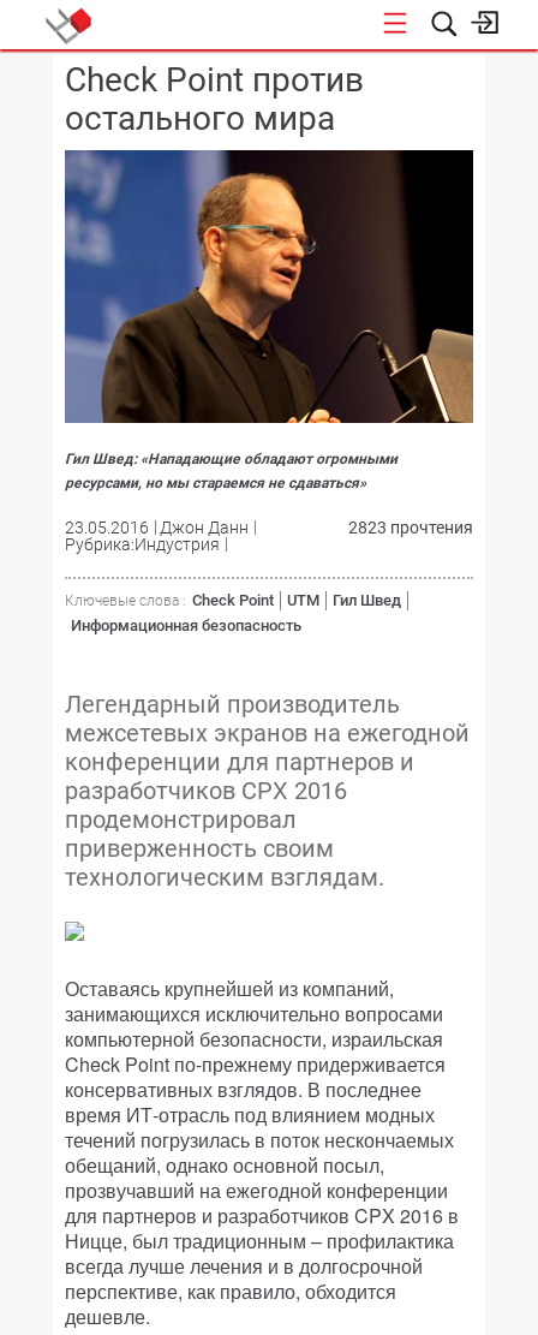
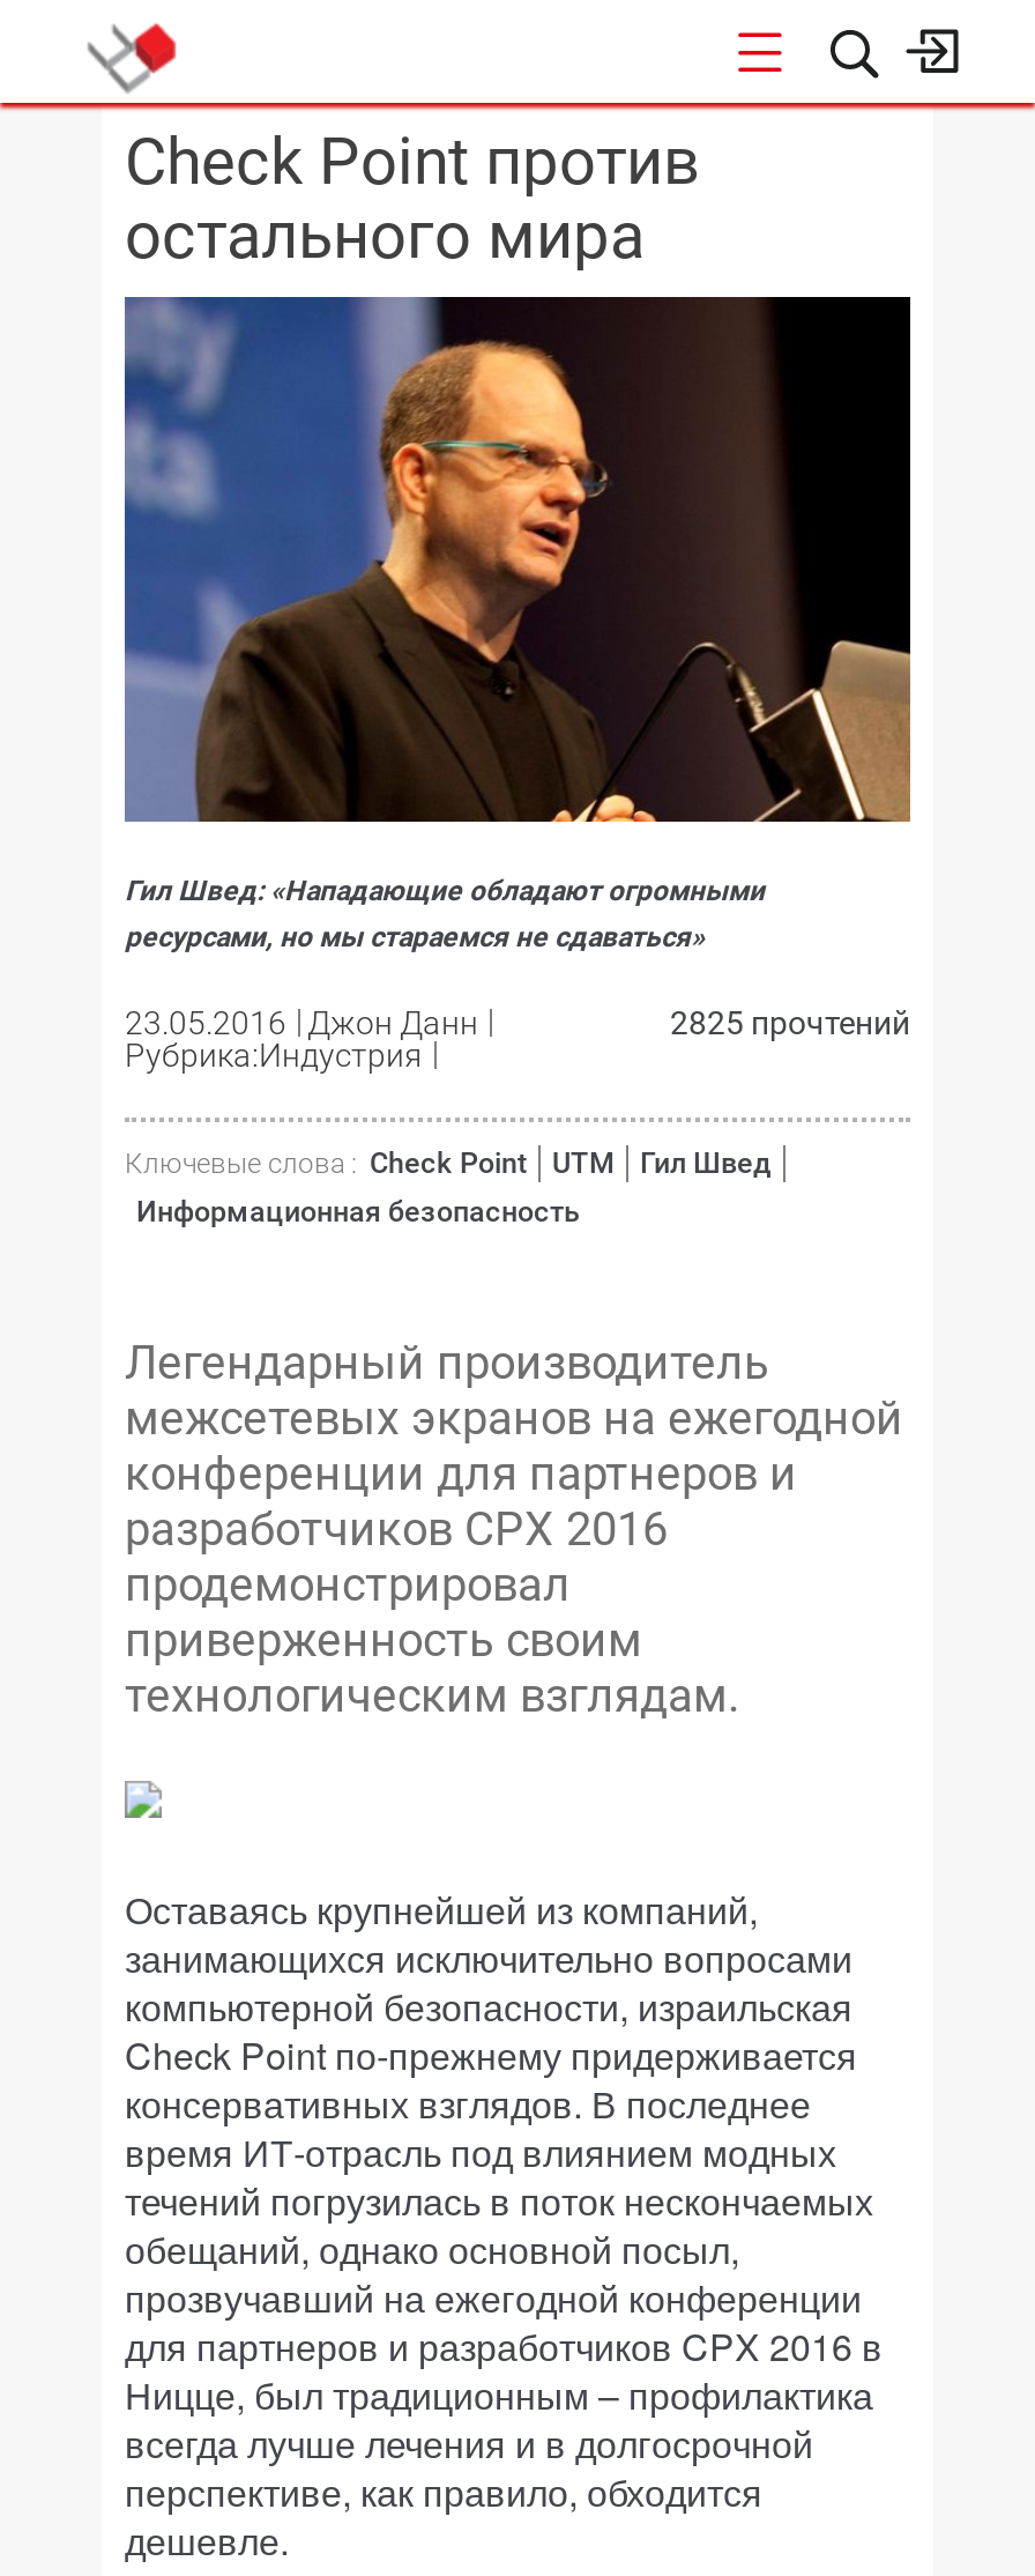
- 2823 прочтения
+ 2825 прочтений
